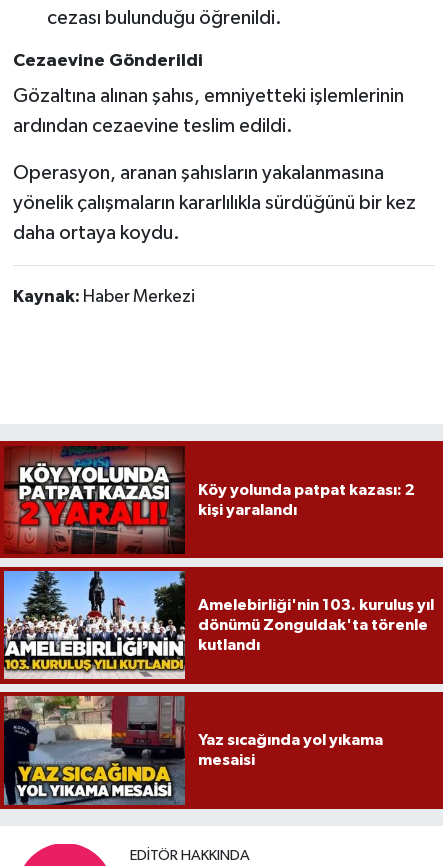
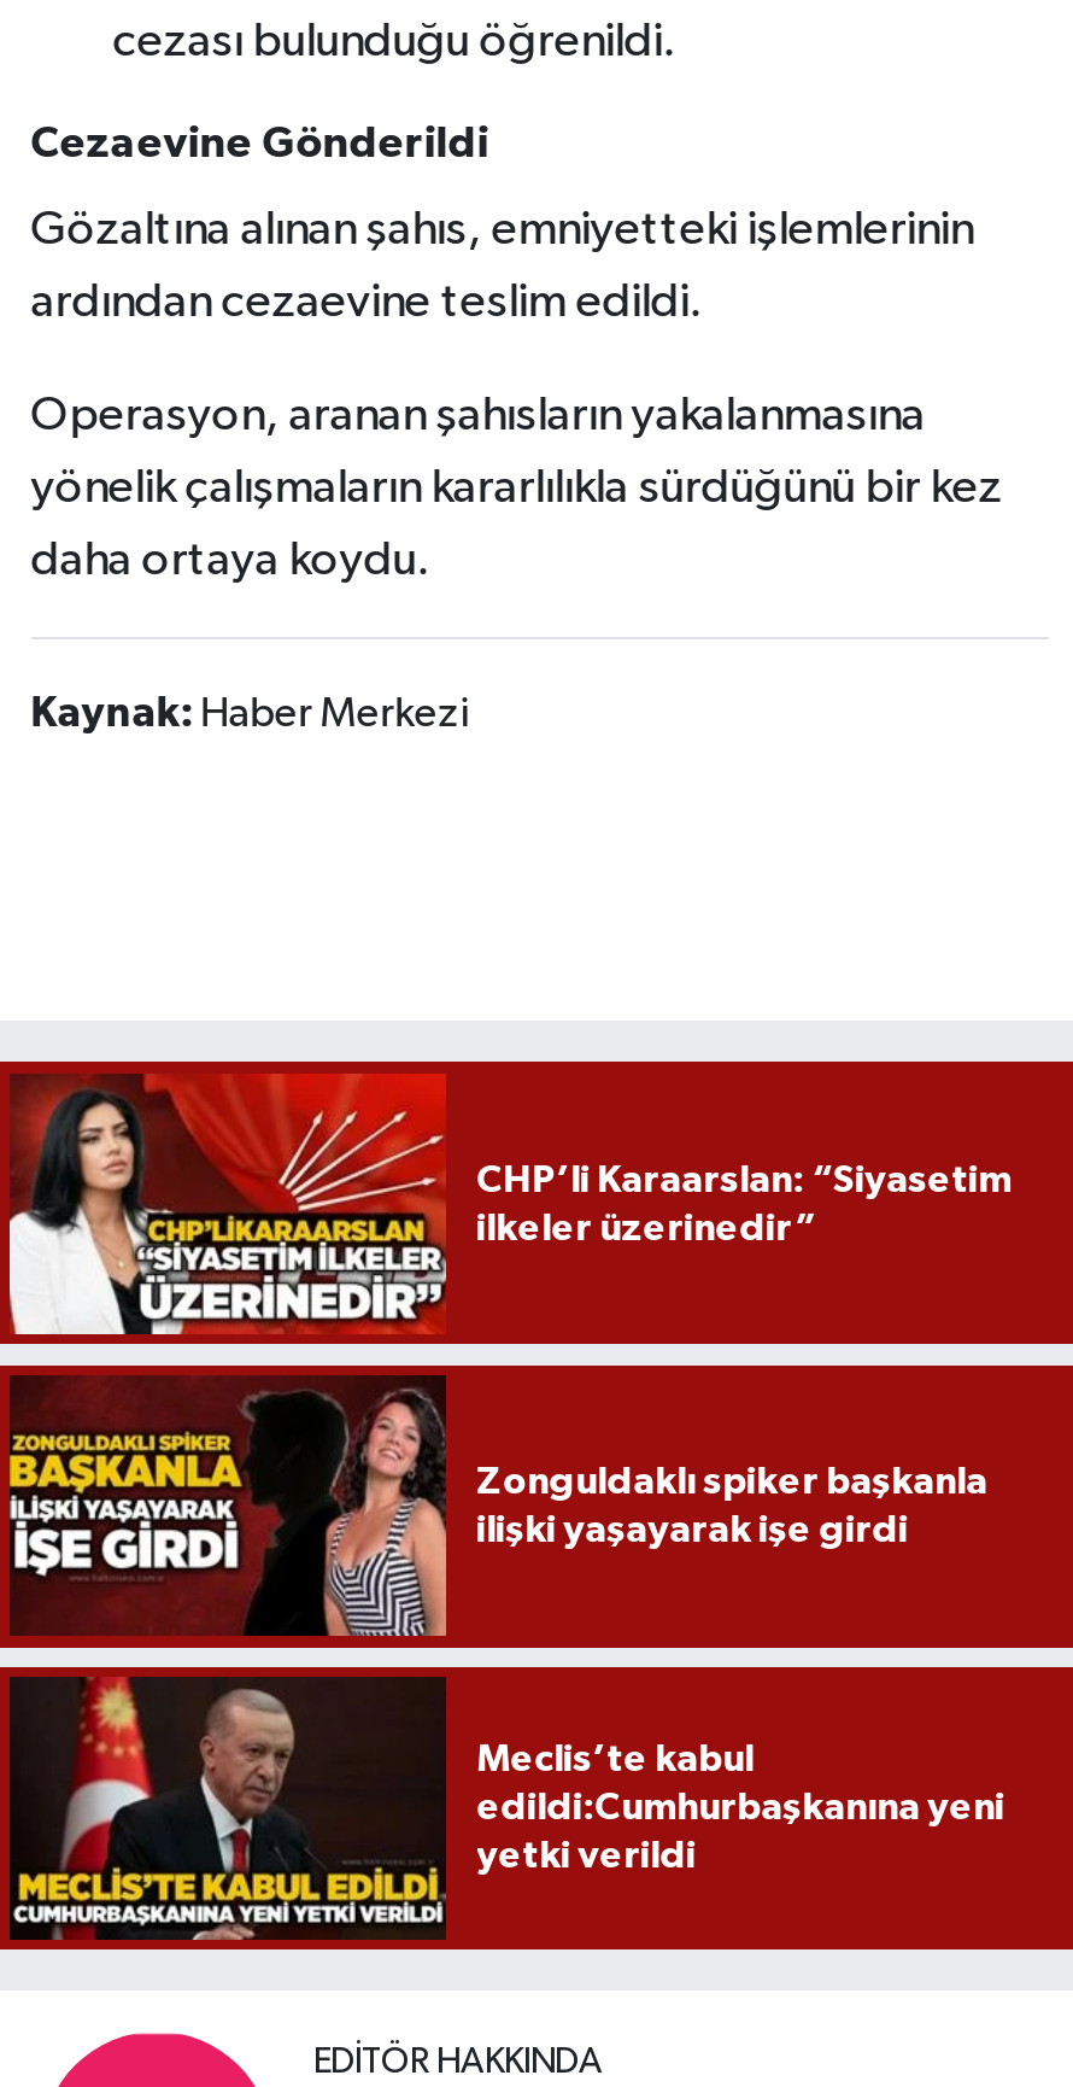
- [image]
- Köy yolunda patpat kazası: 2
- kişi yaralandı
+ [image]
+ CHP’li Karaarslan: “Siyasetim
+ ilkeler üzerinedir”

- [image]
- Amelebirliği'nin 103. kuruluş yıl
- dönümü Zonguldak'ta törenle
- kutlandı
+ [image]
+ Zonguldaklı spiker başkanla
+ ilişki yaşayarak işe girdi

- [image]
- Yaz sıcağında yol yıkama
- mesaisi
+ [image]
+ Meclis’te kabul
+ edildi:Cumhurbaşkanına yeni
+ yetki verildi
